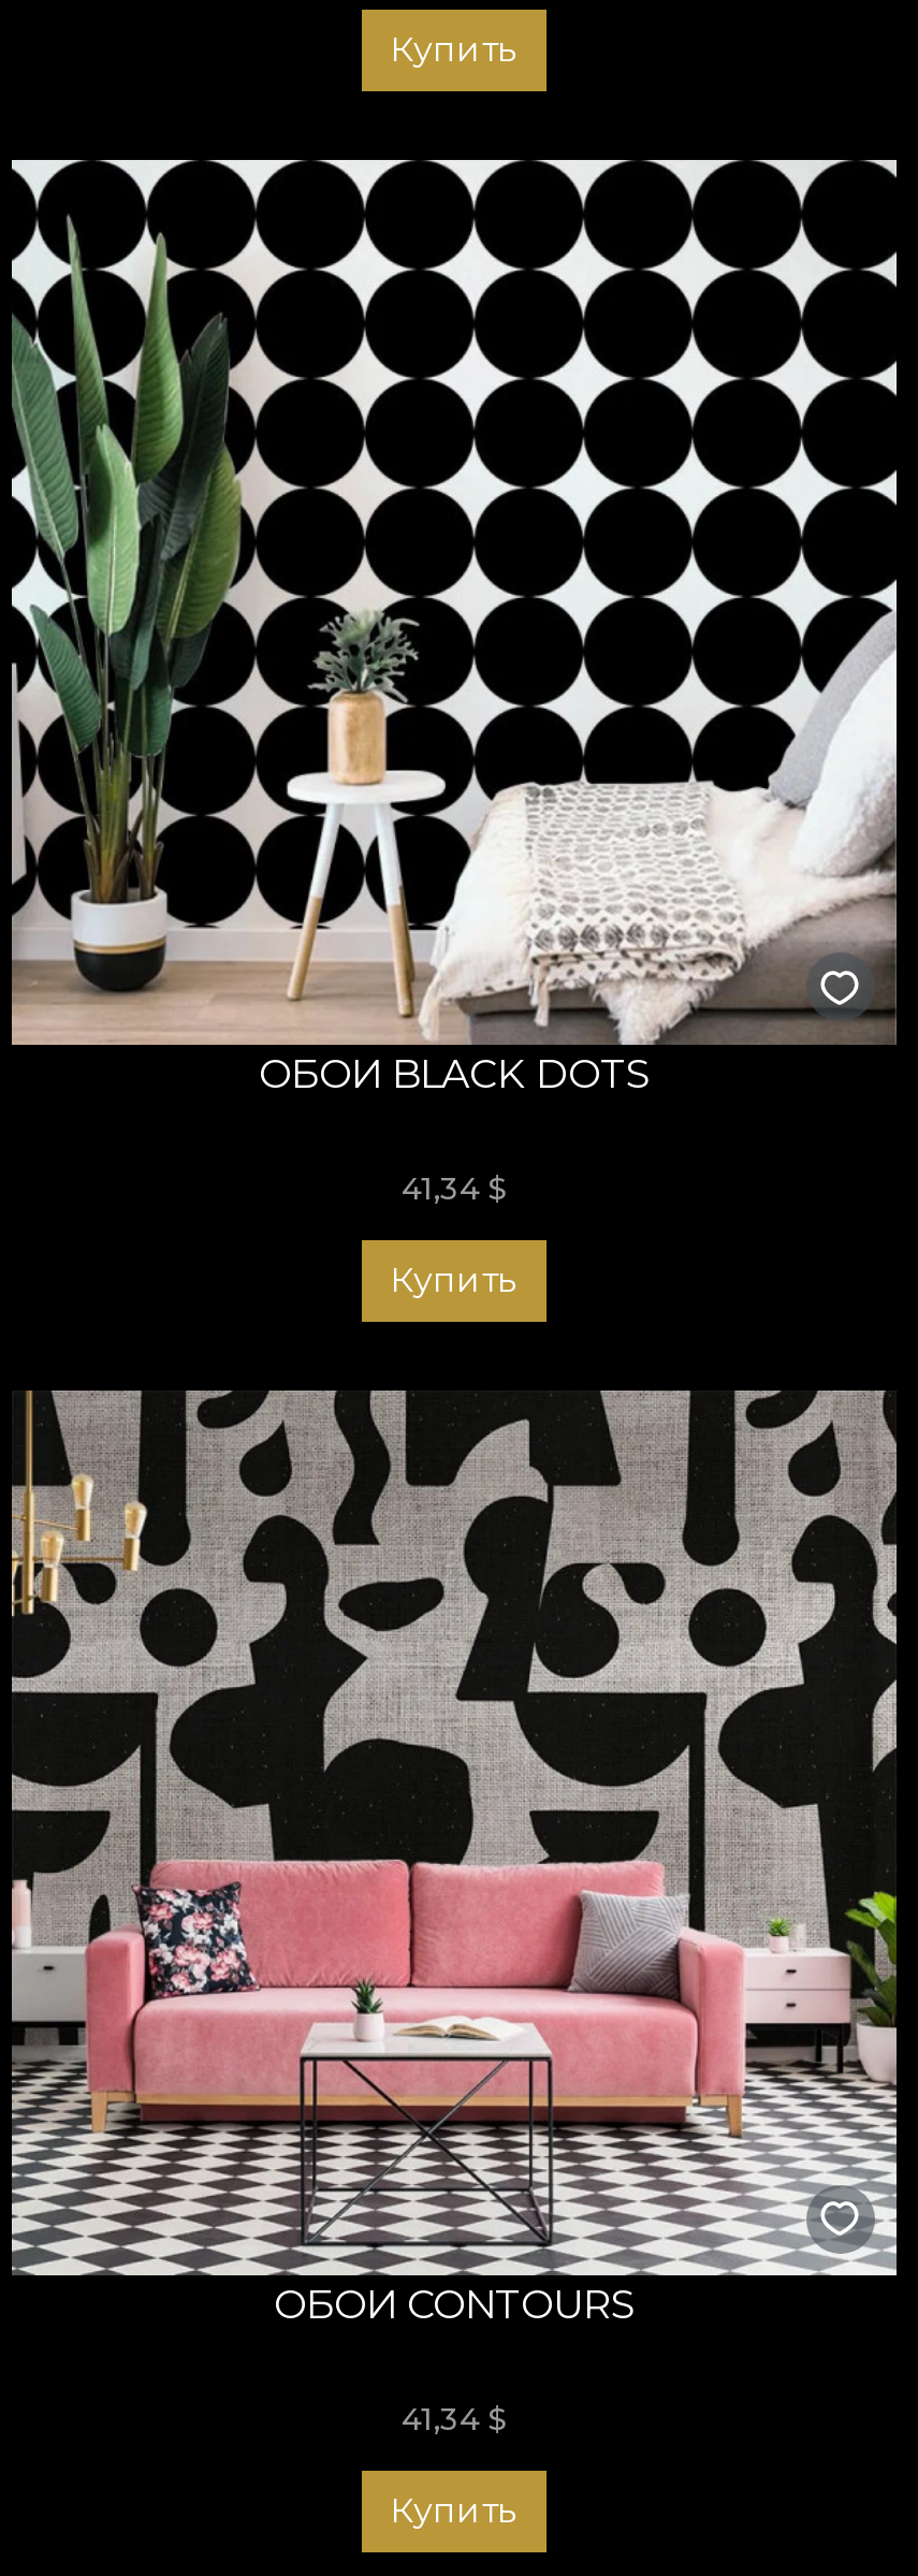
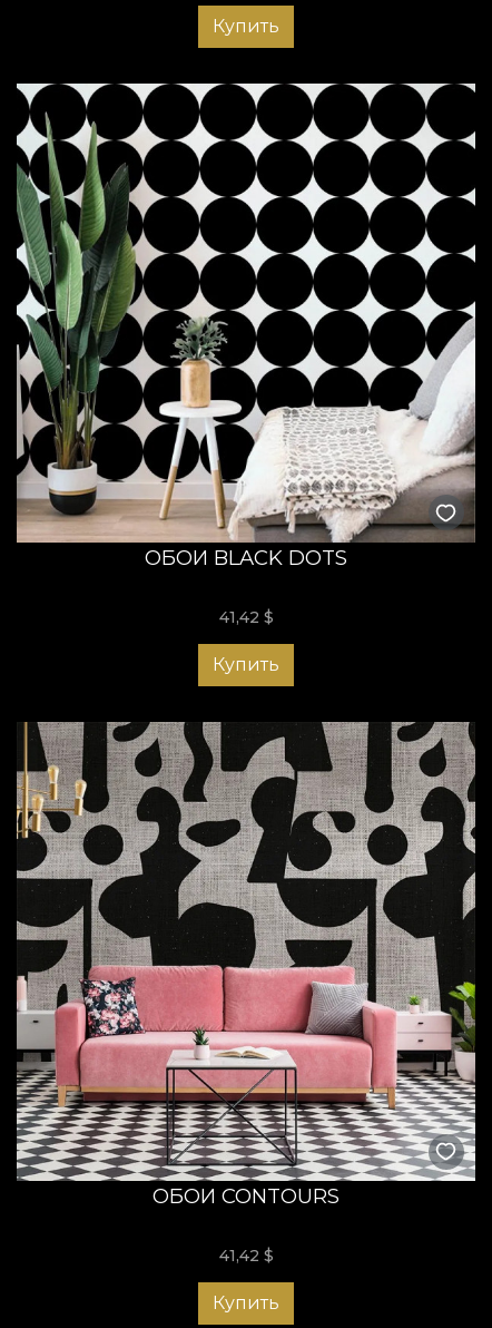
- 41,34 $
+ 41,42 $

- 41,34 $
+ 41,42 $
